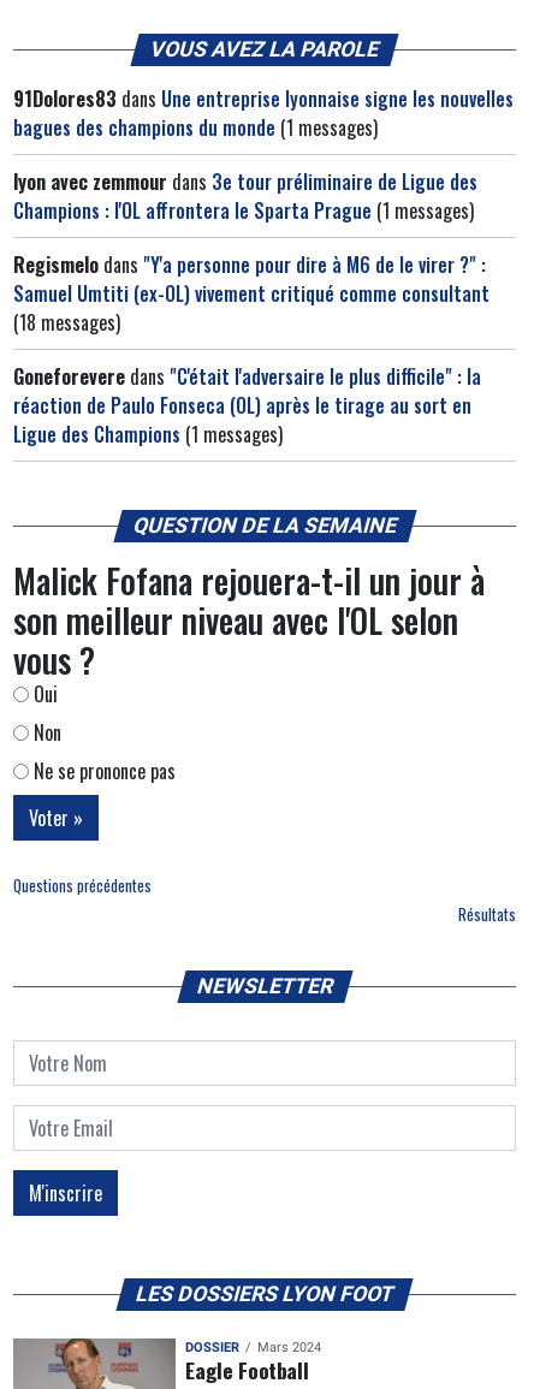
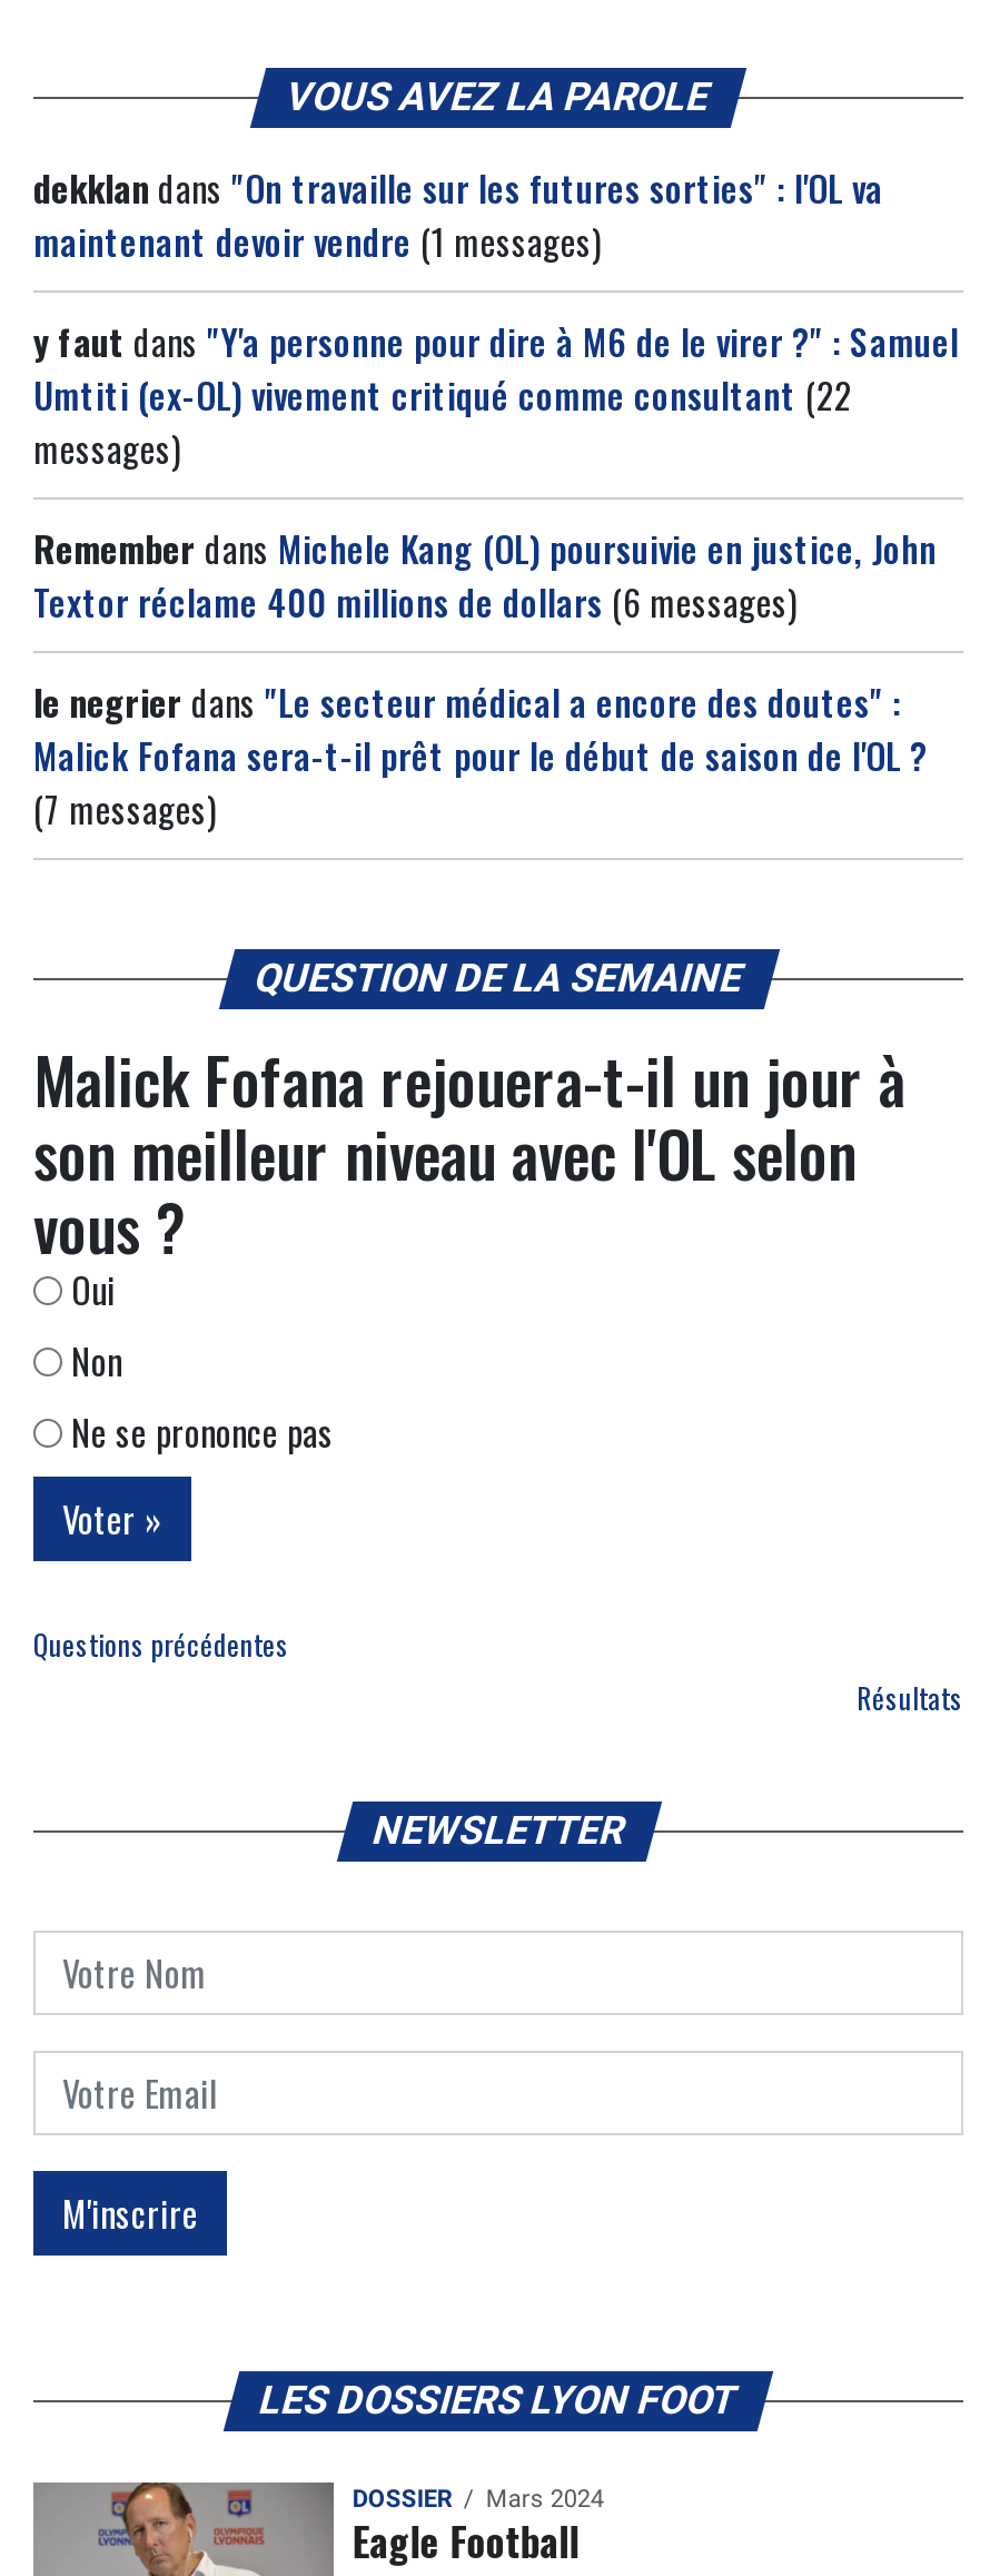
- 91Dolores83 dans Une entreprise lyonnaise signe les nouvelles
- bagues des champions du monde (1 messages)
+ dekklan dans "On travaille sur les futures sorties" : l'OL va
+ maintenant devoir vendre (1 messages)

- lyon avec zemmour dans 3e tour préliminaire de Ligue des
- Champions : l'OL affrontera le Sparta Prague (1 messages)
+ y faut dans "Y'a personne pour dire à M6 de le virer ?" : Samuel
+ Umtiti (ex-OL) vivement critiqué comme consultant (22
+ messages)

- Regismelo dans "Y'a personne pour dire à M6 de le virer ?" :
- Samuel Umtiti (ex-OL) vivement critiqué comme consultant
- (18 messages)
+ Remember dans Michele Kang (OL) poursuivie en justice, John
+ Textor réclame 400 millions de dollars (6 messages)

- Goneforevere dans "C'était l'adversaire le plus difficile" : la
- réaction de Paulo Fonseca (OL) après le tirage au sort en
- Ligue des Champions (1 messages)
+ le negrier dans "Le secteur médical a encore des doutes" :
+ Malick Fofana sera-t-il prêt pour le début de saison de l'OL ?
+ (7 messages)
